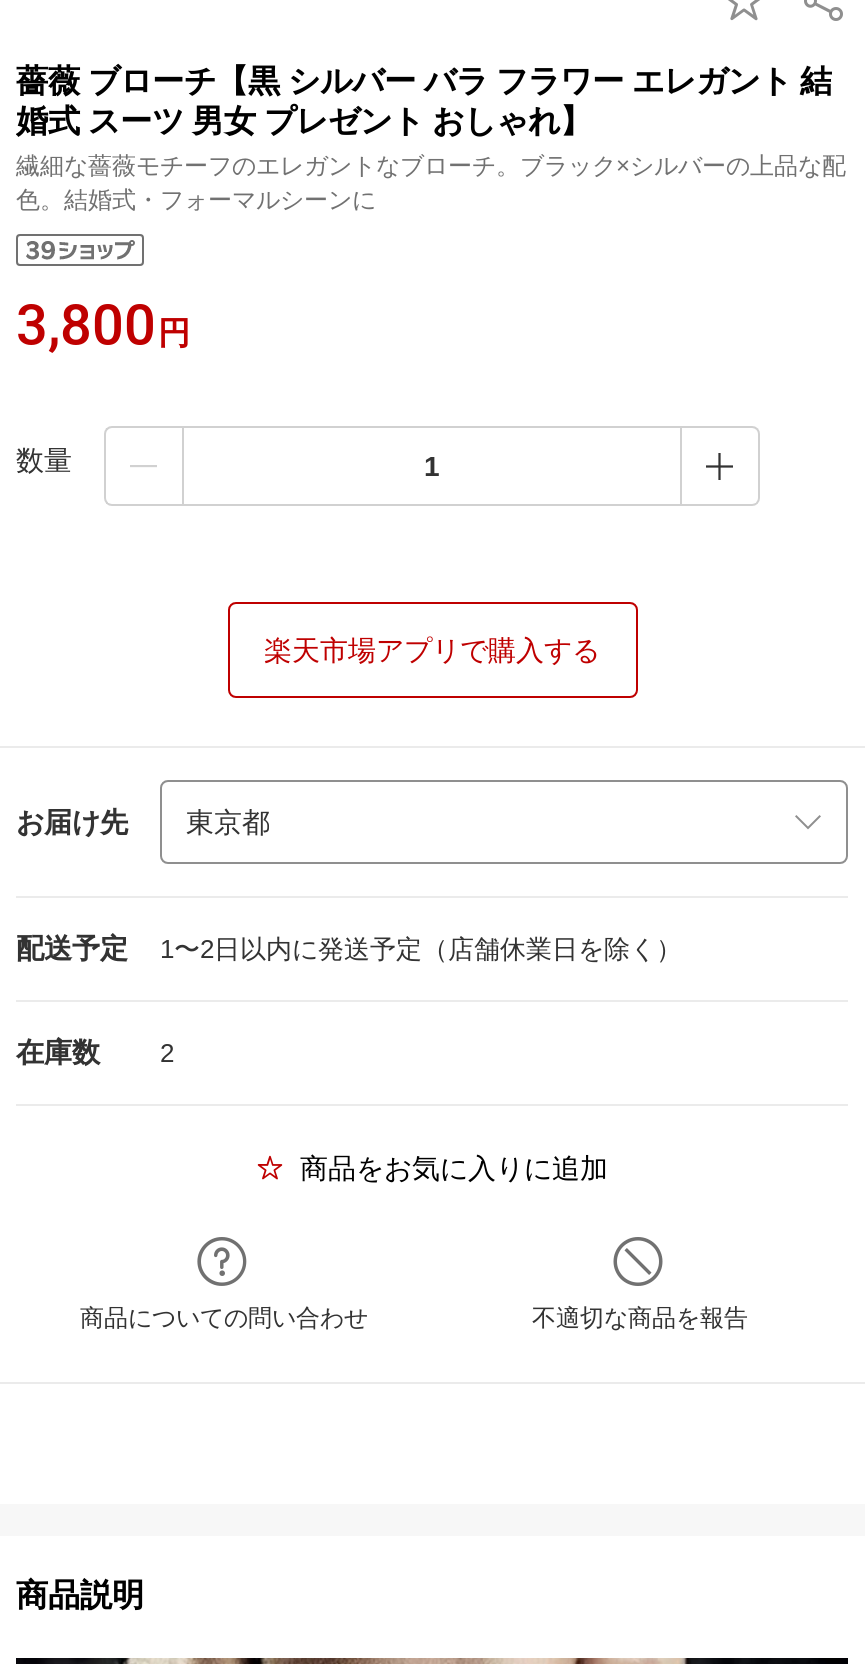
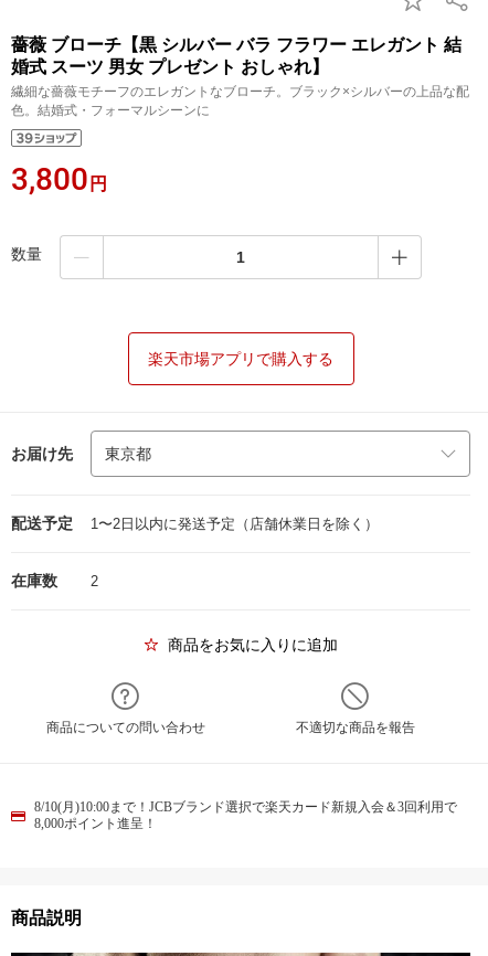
+ 8/10(月)10:00まで！JCBブランド選択で楽天カード新規入会＆3回利用で
+ 8,000ポイント進呈！
